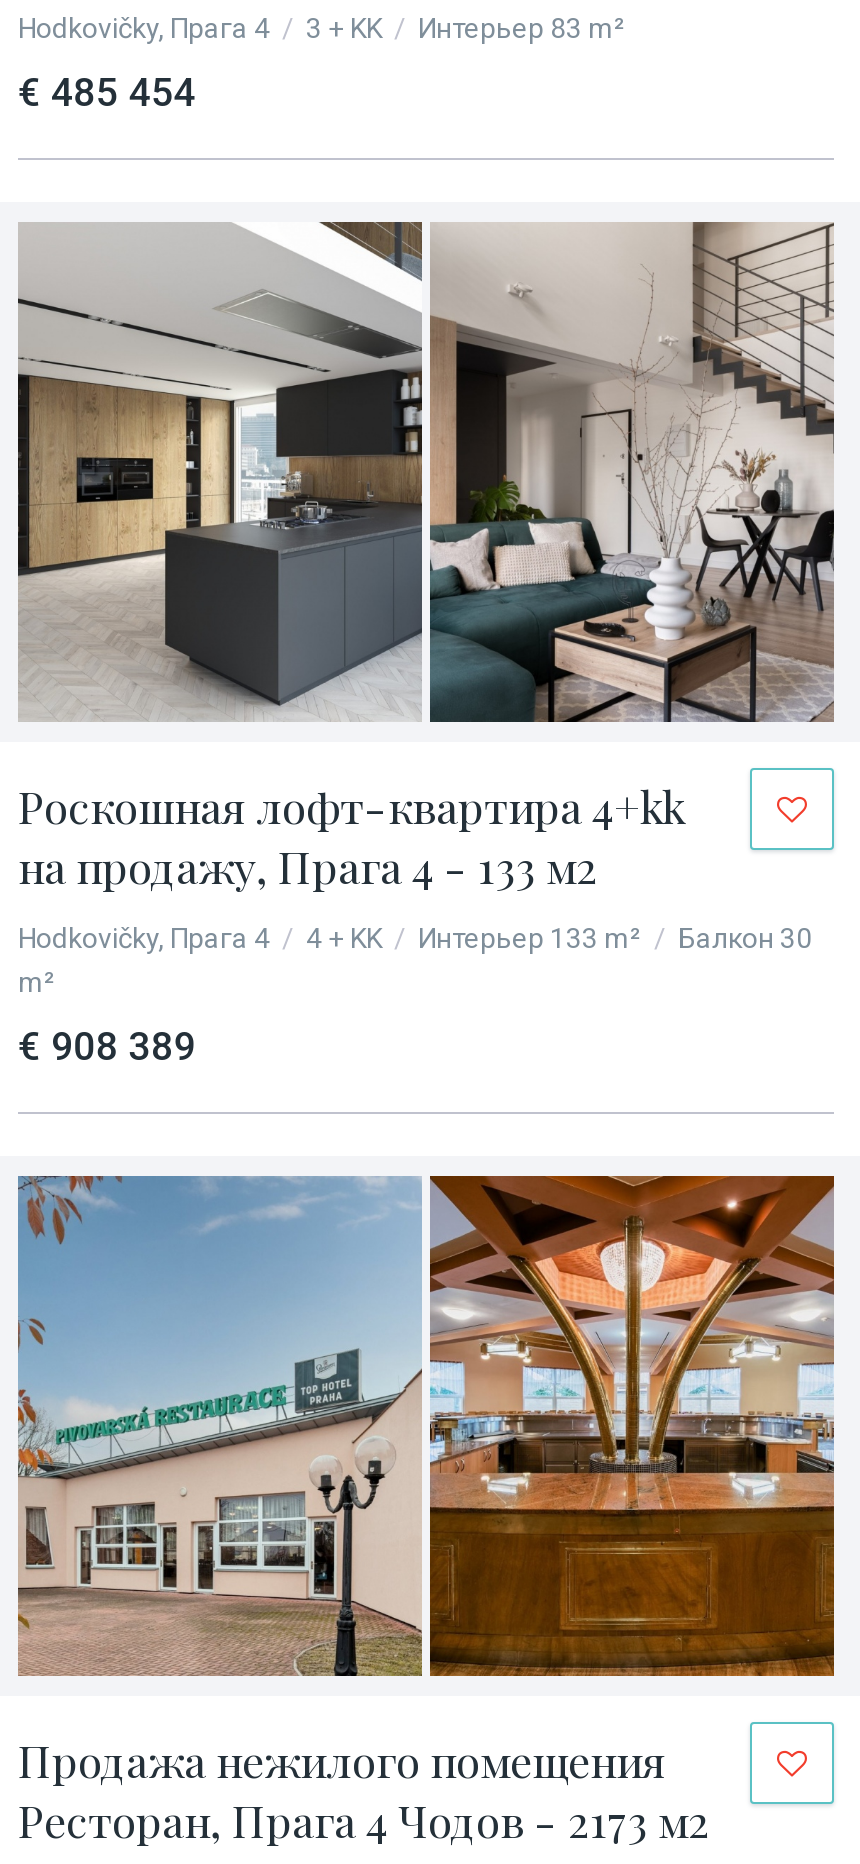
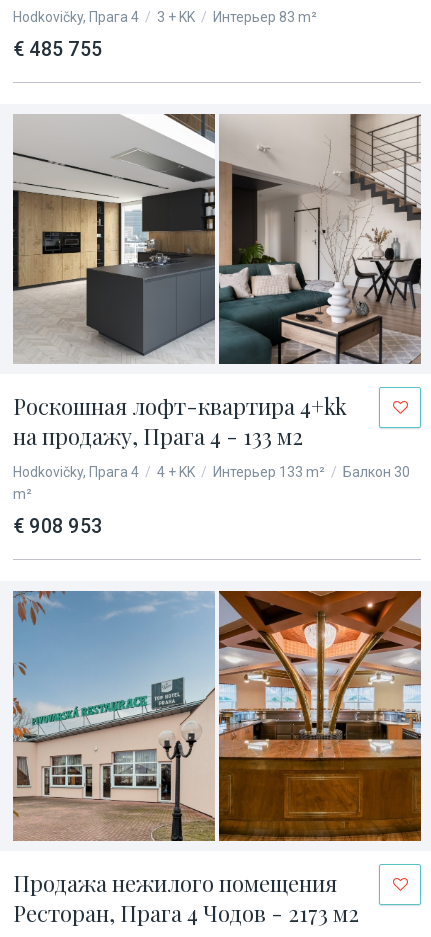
- € 485 454
+ € 485 755

- € 908 389
+ € 908 953
